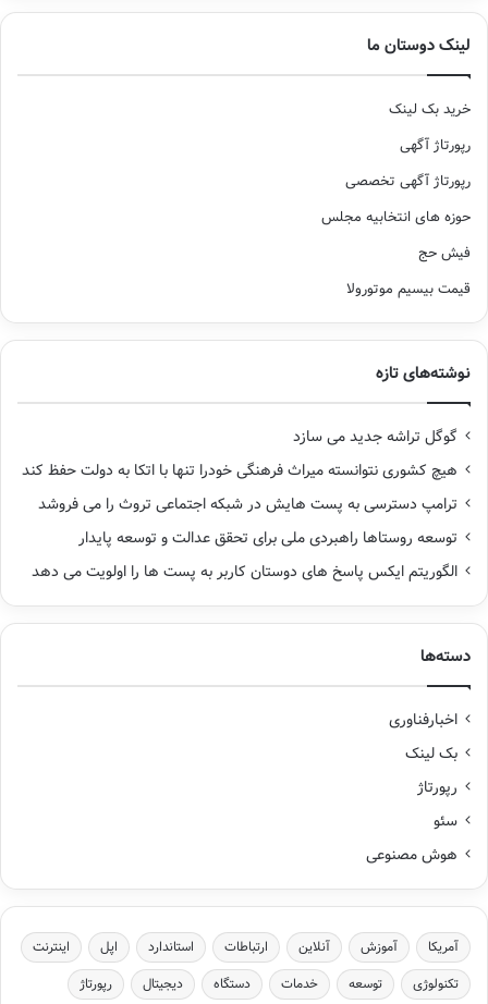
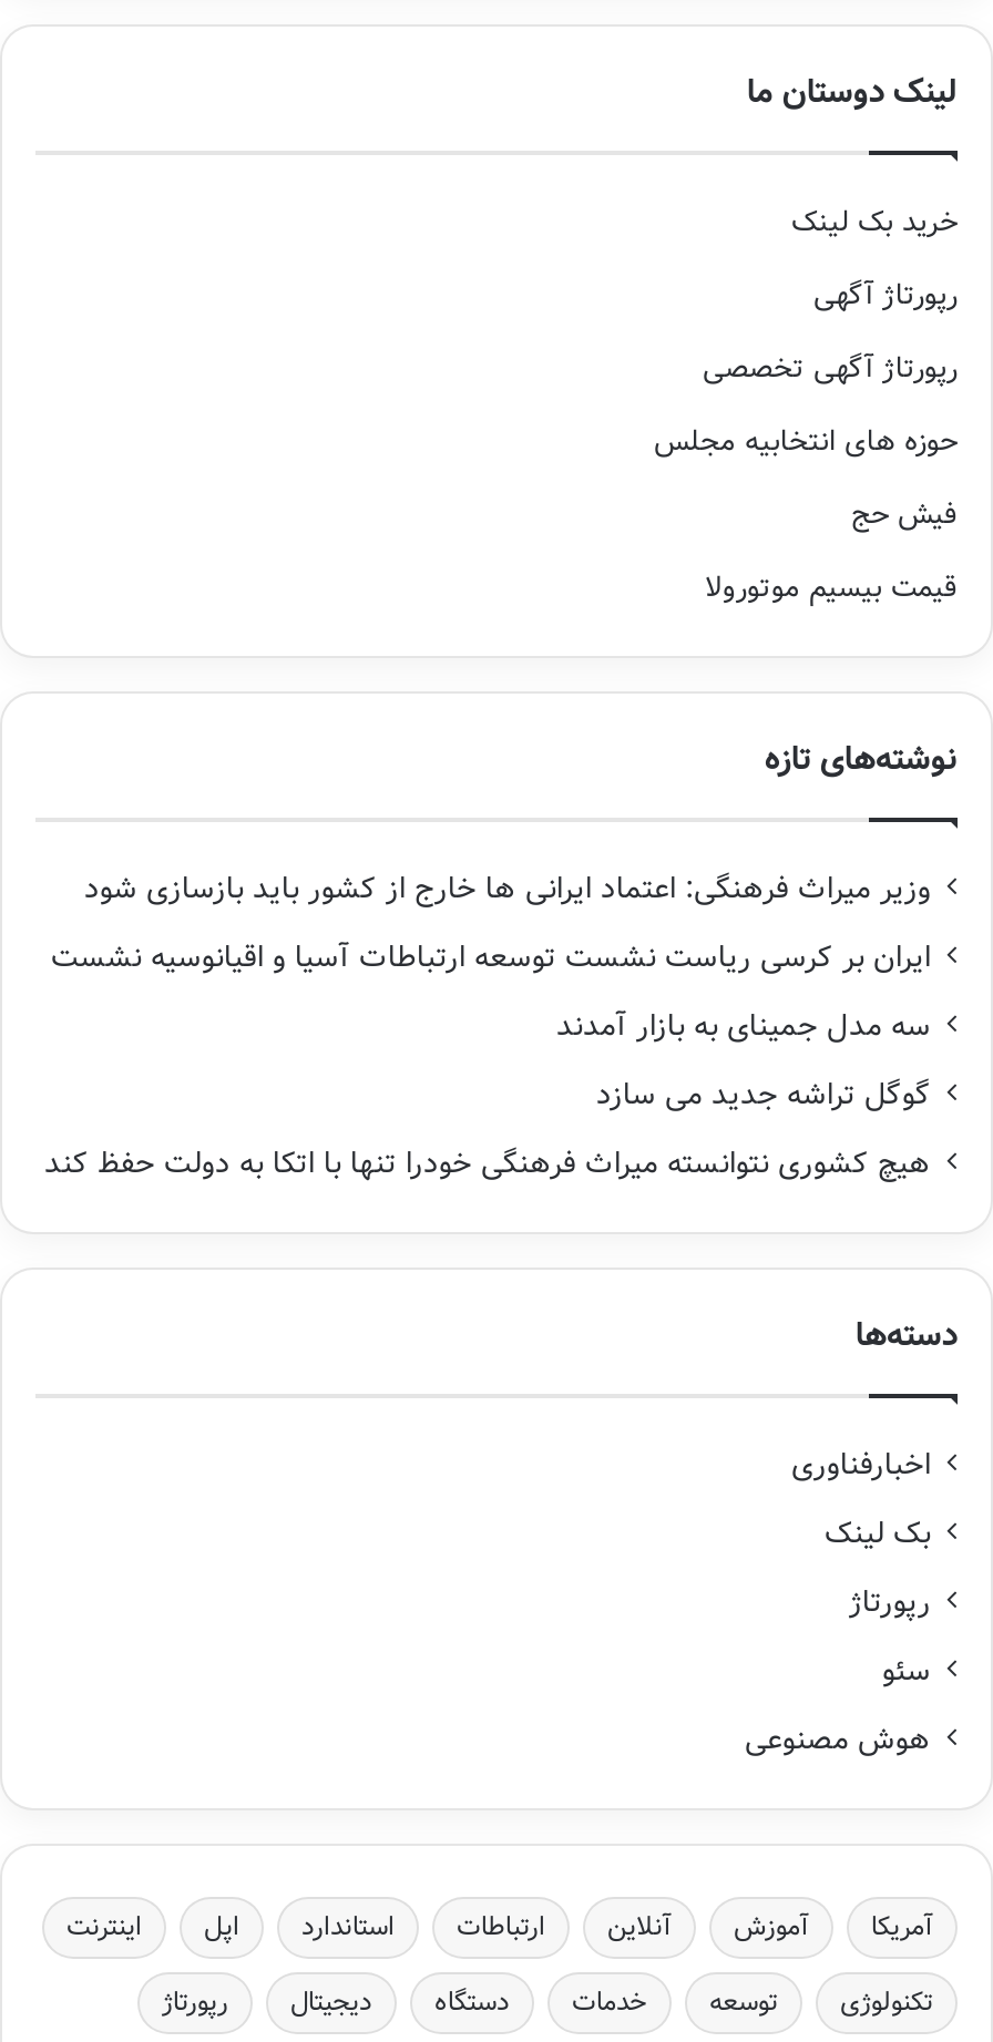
+ وزیر میراث فرهنگی: اعتماد ایرانی ها خارج از کشور باید بازسازی شود
+ ایران بر کرسی ریاست نشست توسعه ارتباطات آسیا و اقیانوسیه نشست
+ سه مدل جمینای به بازار آمدند

moved down: گوگل تراشه جدید می سازد | هیچ کشوری نتوانسته میراث فرهنگی خودرا تنها با اتکا به دولت حفظ کند

- ترامپ دسترسی به پست هایش در شبکه اجتماعی تروث را می فروشد
- توسعه روستاها راهبردی ملی برای تحقق عدالت و توسعه پایدار
- الگوریتم ایکس پاسخ های دوستان کاربر به پست ها را اولویت می دهد
